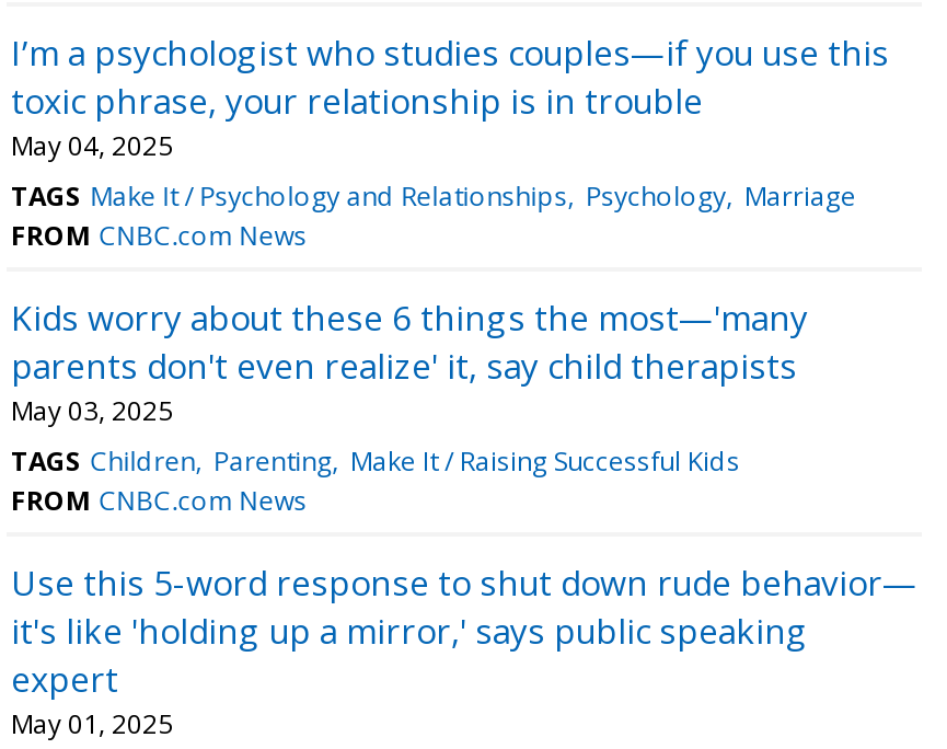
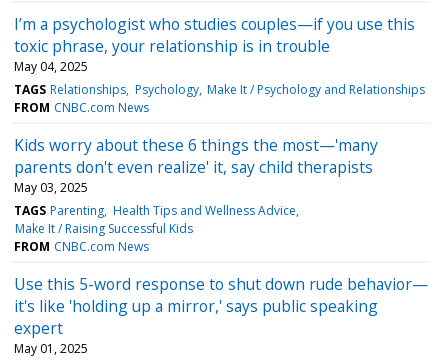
- TAGS Make It / Psychology and Relationships Psychology Marriage
+ TAGS Relationships Psychology Make It / Psychology and Relationships

- TAGS Children Parenting Make It / Raising Successful Kids
+ TAGS Parenting Health Tips and Wellness Advice
+ Make It / Raising Successful Kids
